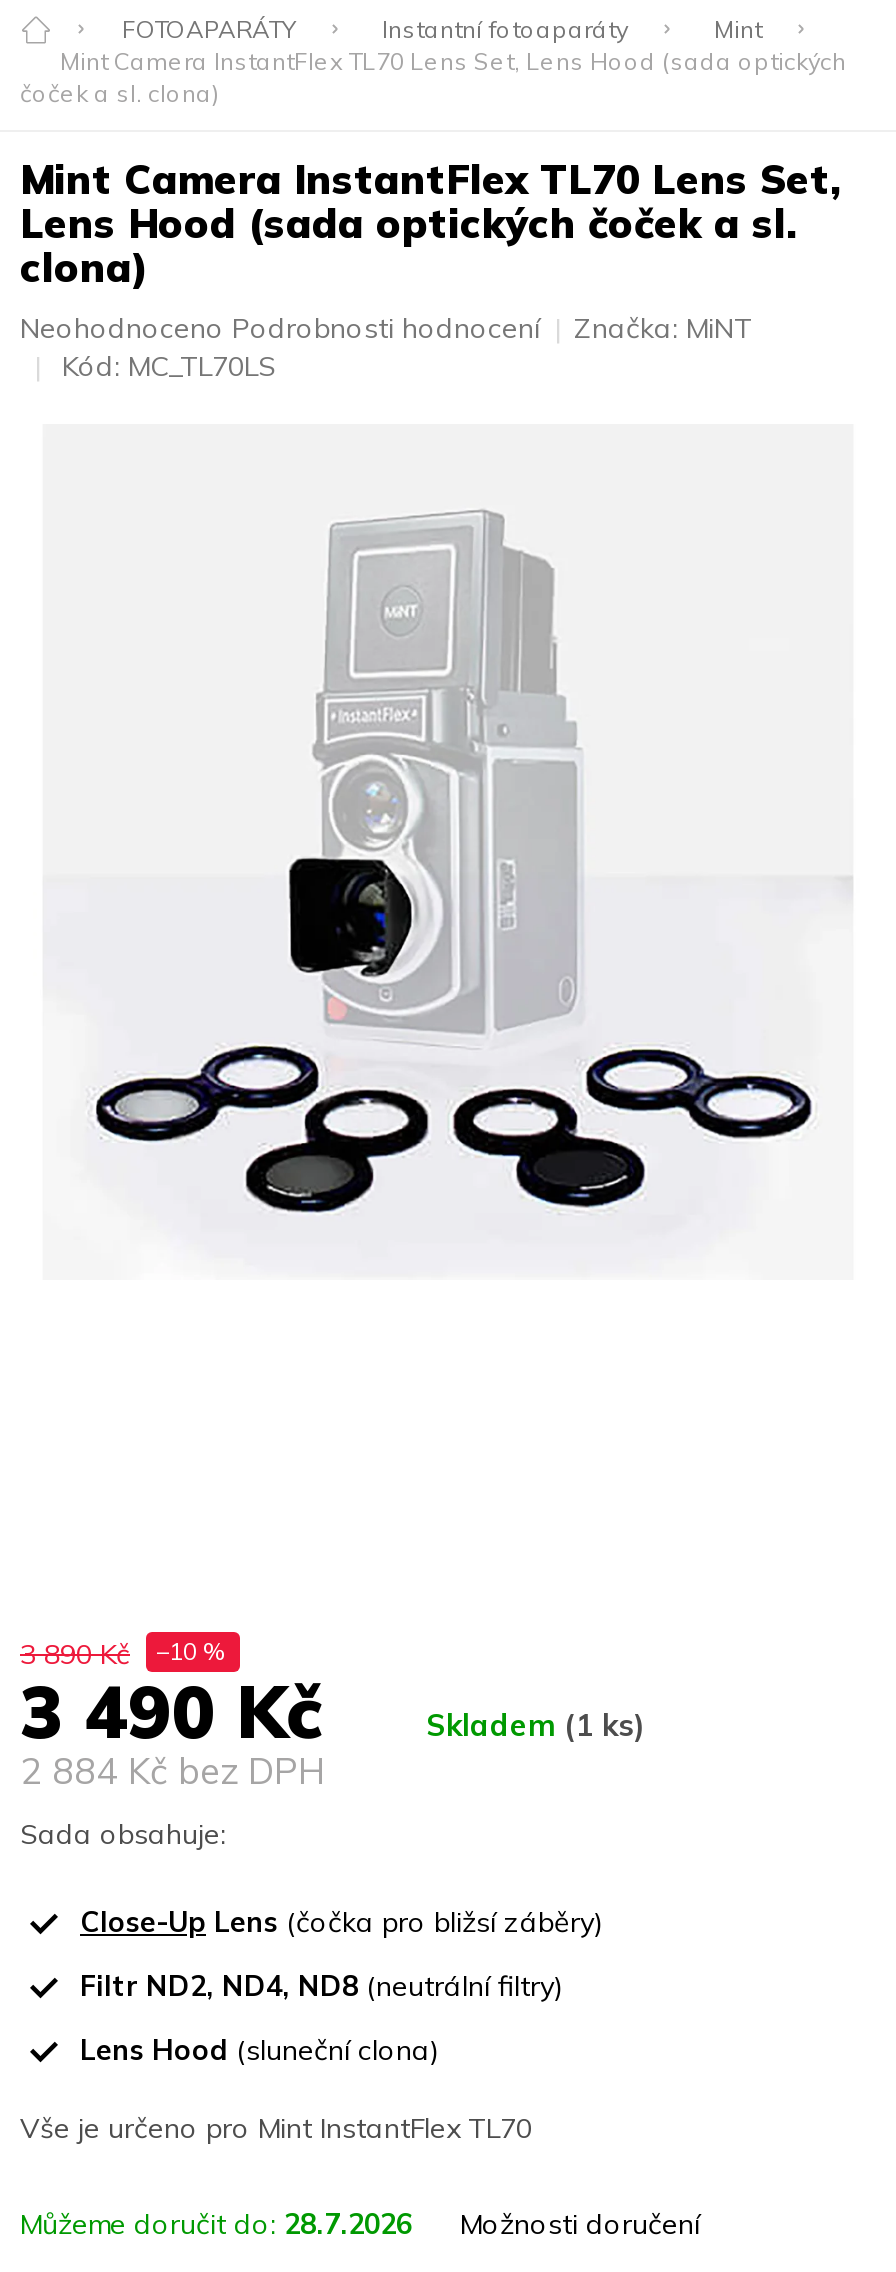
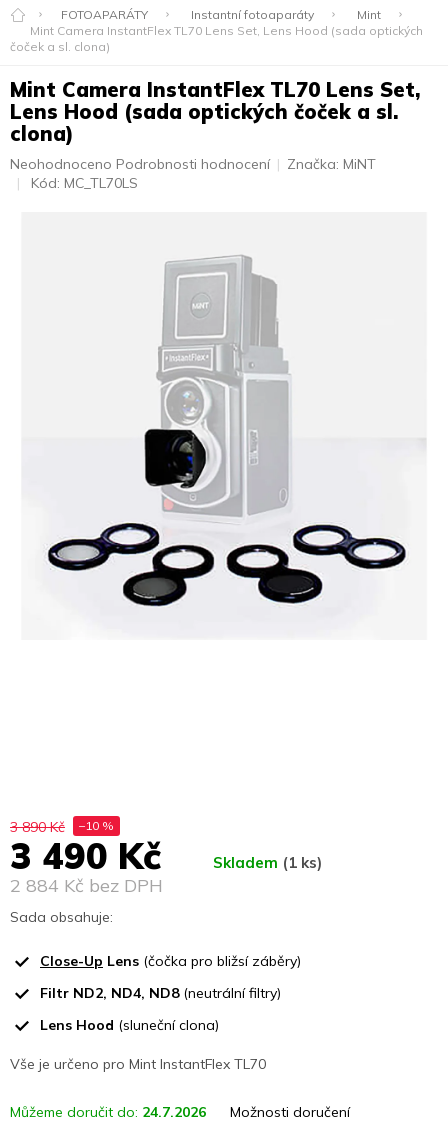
- Můžeme doručit do: 28.7.2026
+ Můžeme doručit do: 24.7.2026
